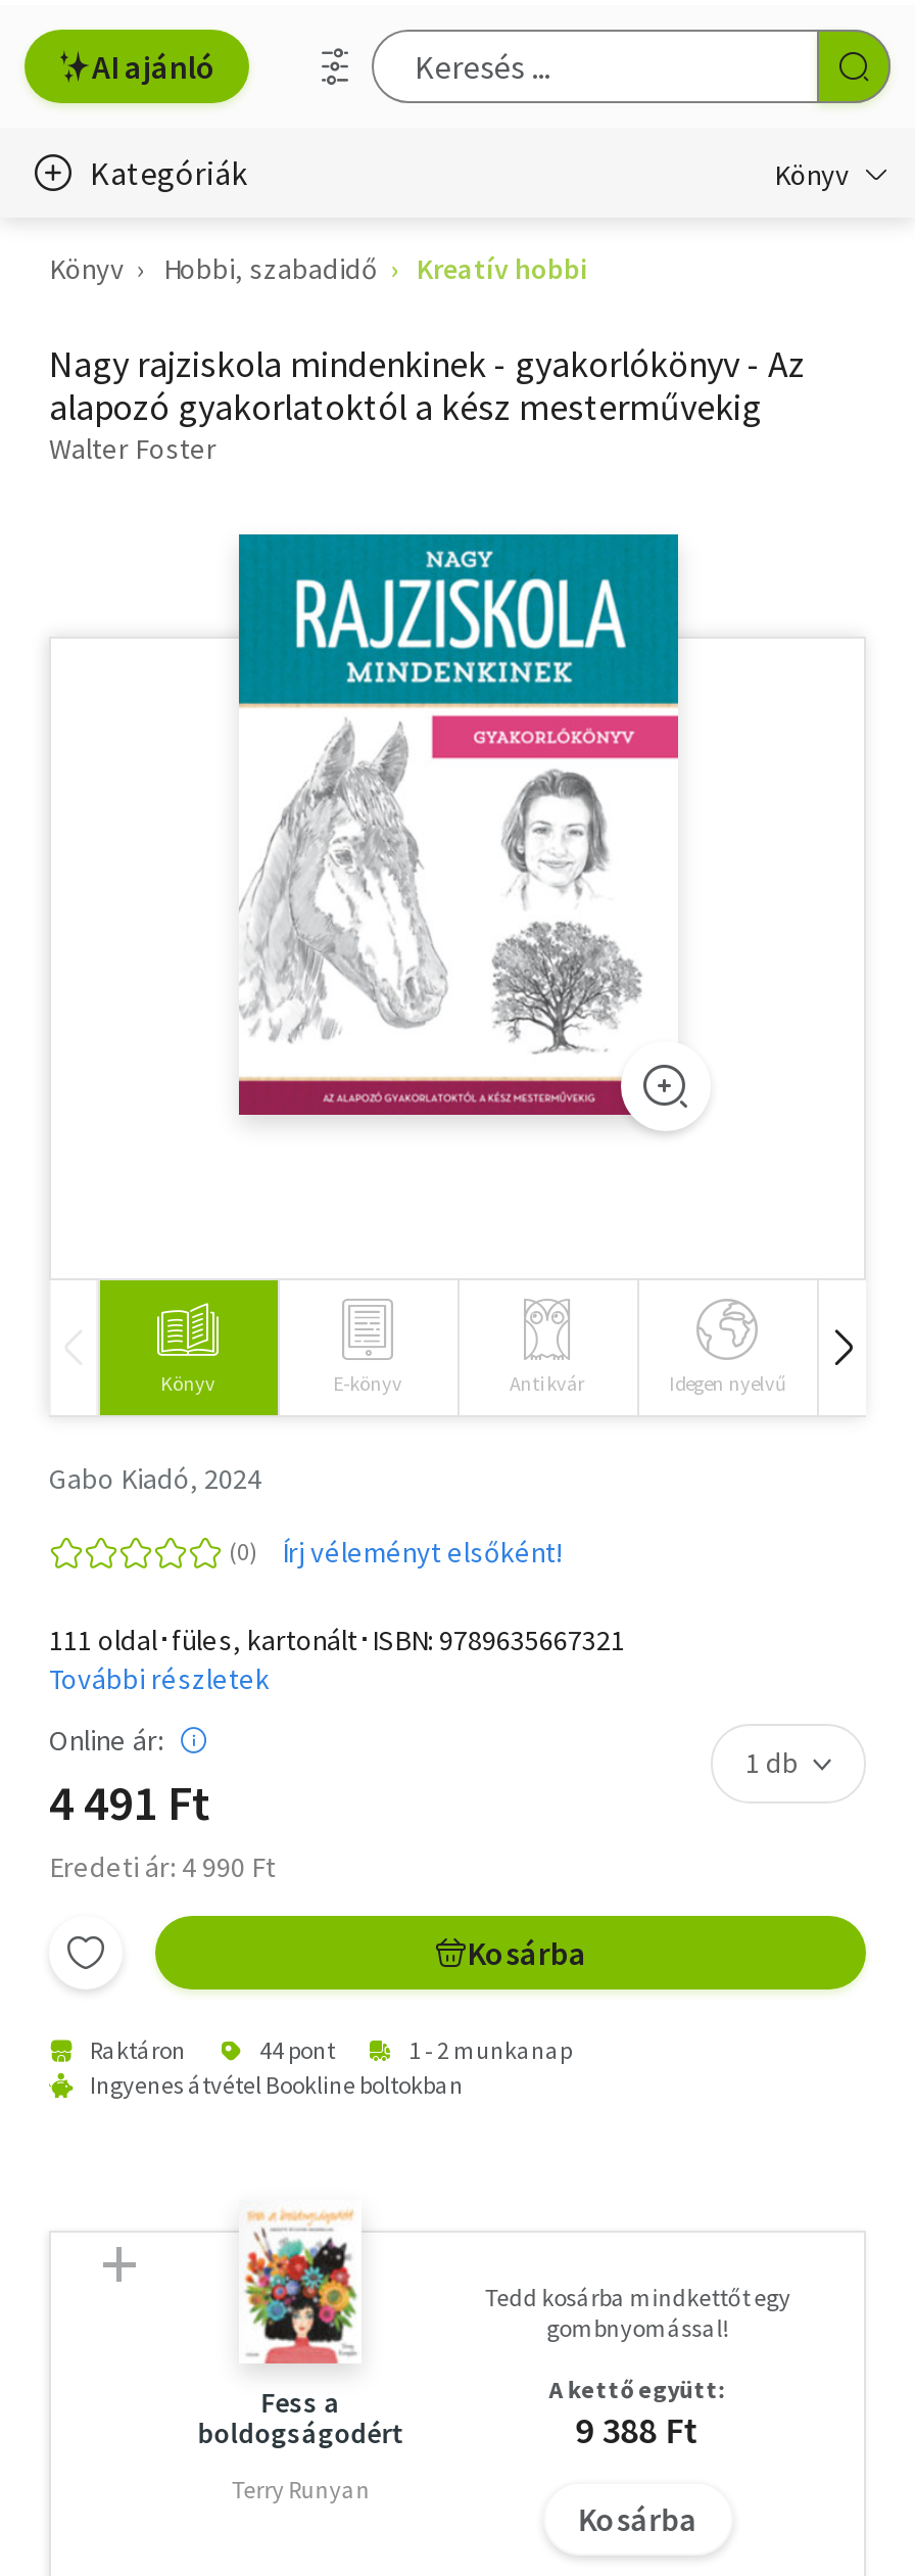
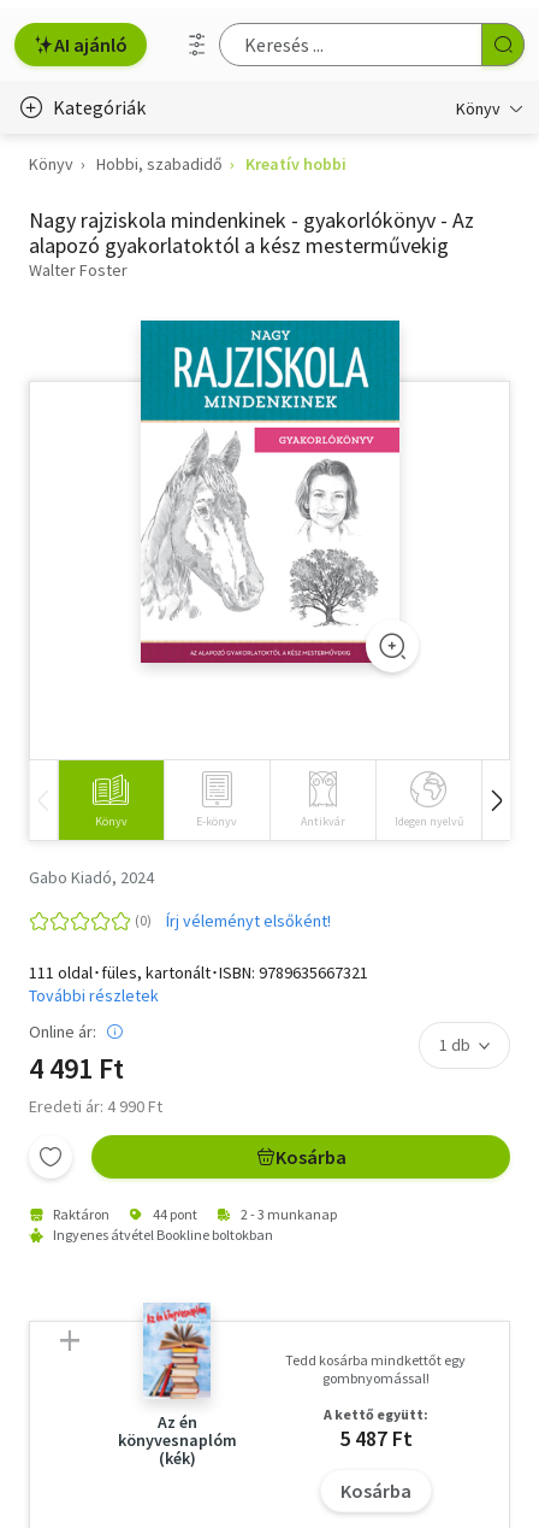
- 1 - 2 munkanap
+ 2 - 3 munkanap

- [image]
- Fess a
- boldogságodért
- Terry Runyan
+ [image]
+ Az én
+ könyvesnaplóm
+ (kék)

- 9 388 Ft
+ 5 487 Ft
